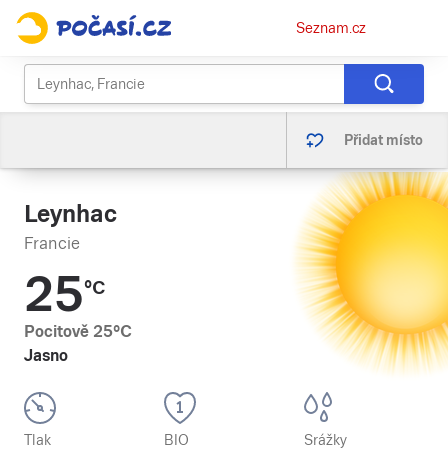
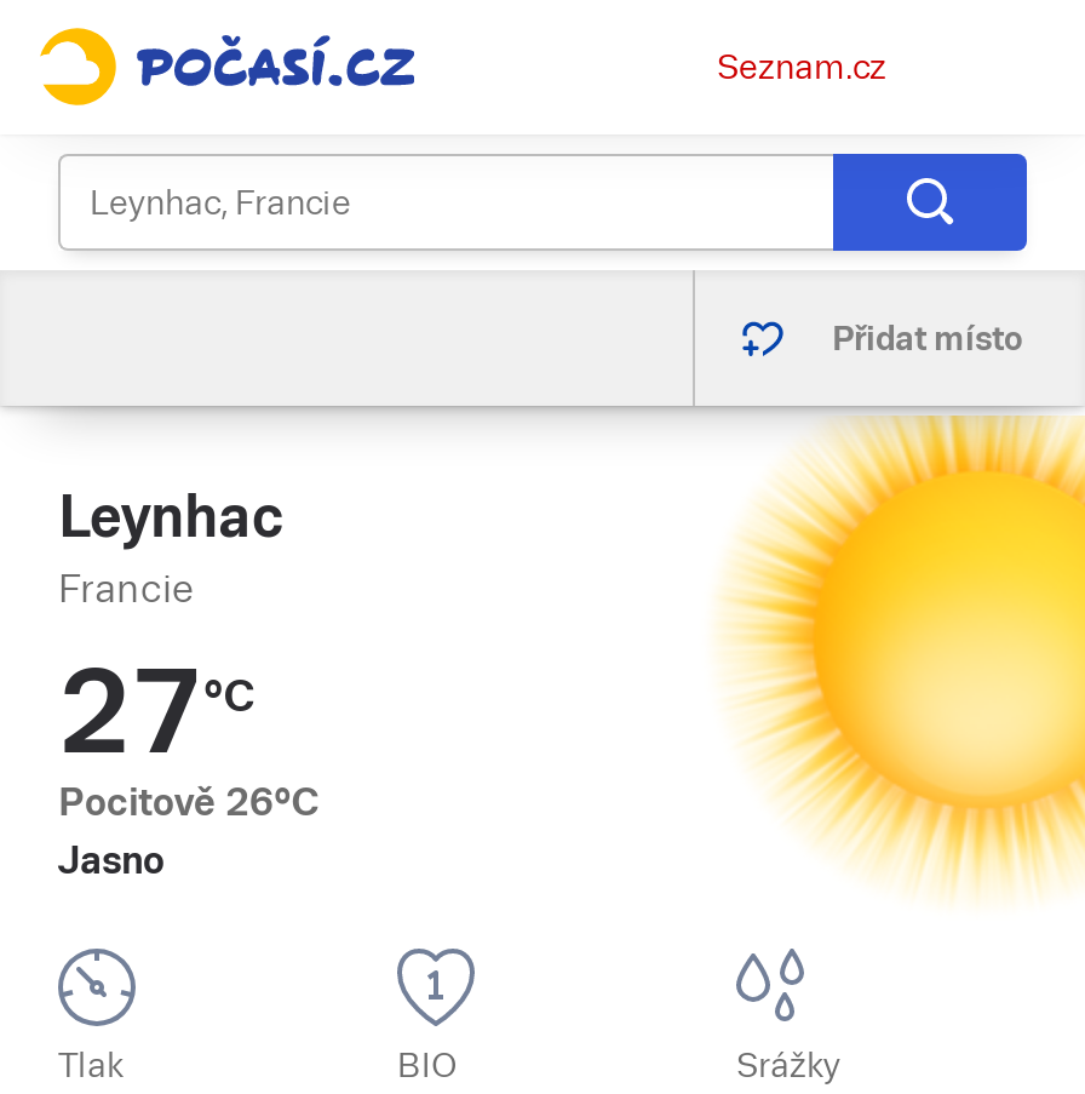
- 25°C
+ 27°C

- Pocitově 25°C
+ Pocitově 26°C
